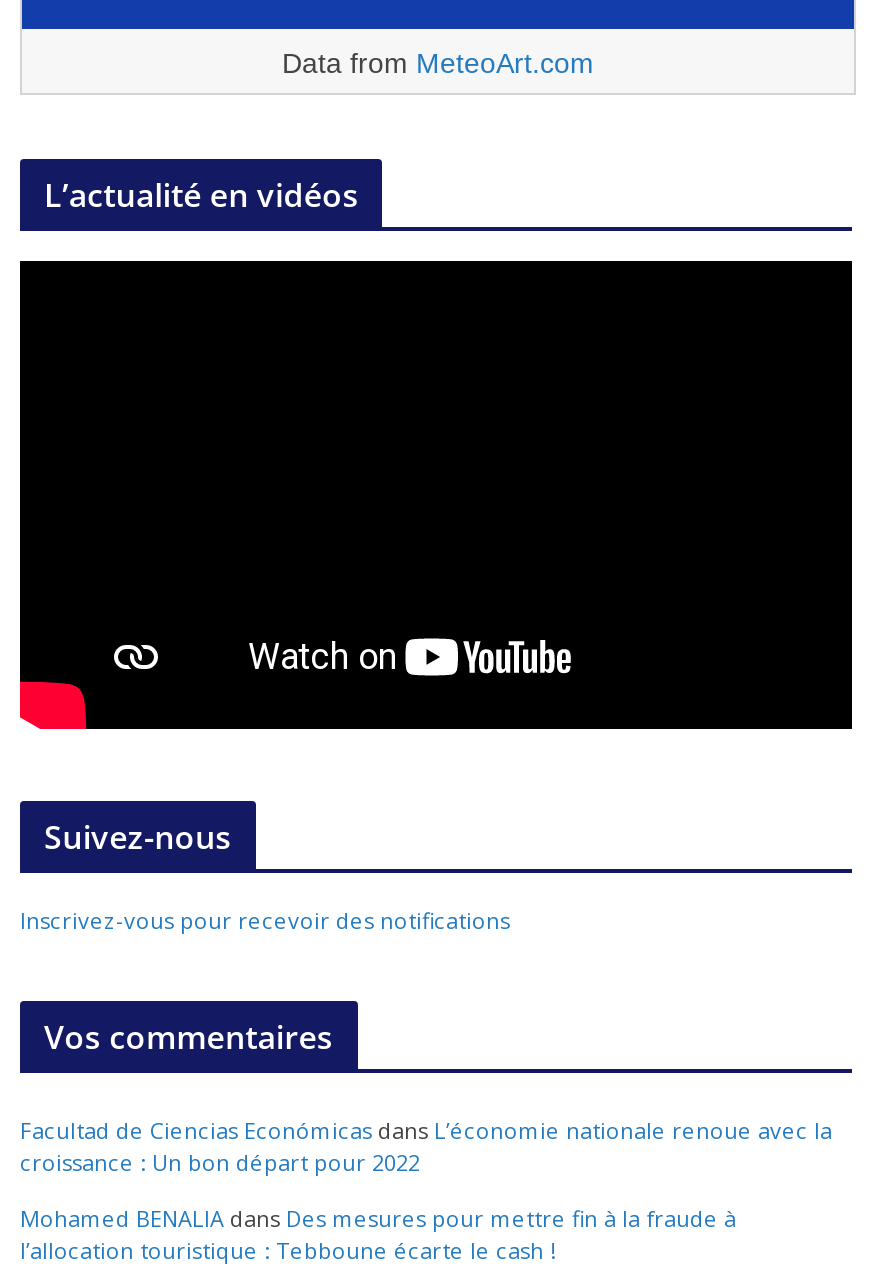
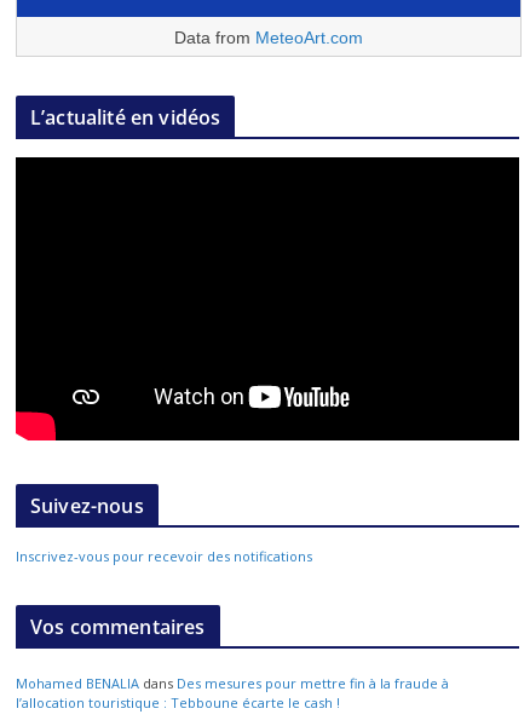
- Facultad de Ciencias Económicas dans L’économie nationale renoue avec la
- croissance : Un bon départ pour 2022
